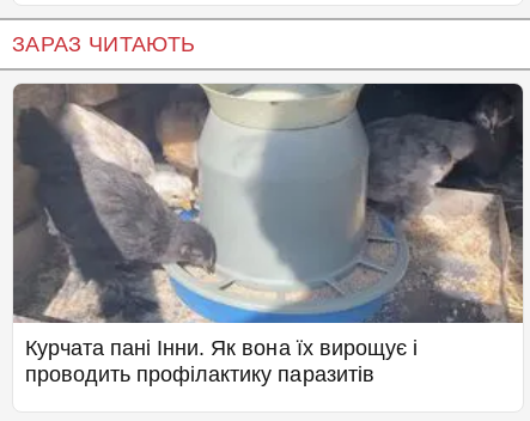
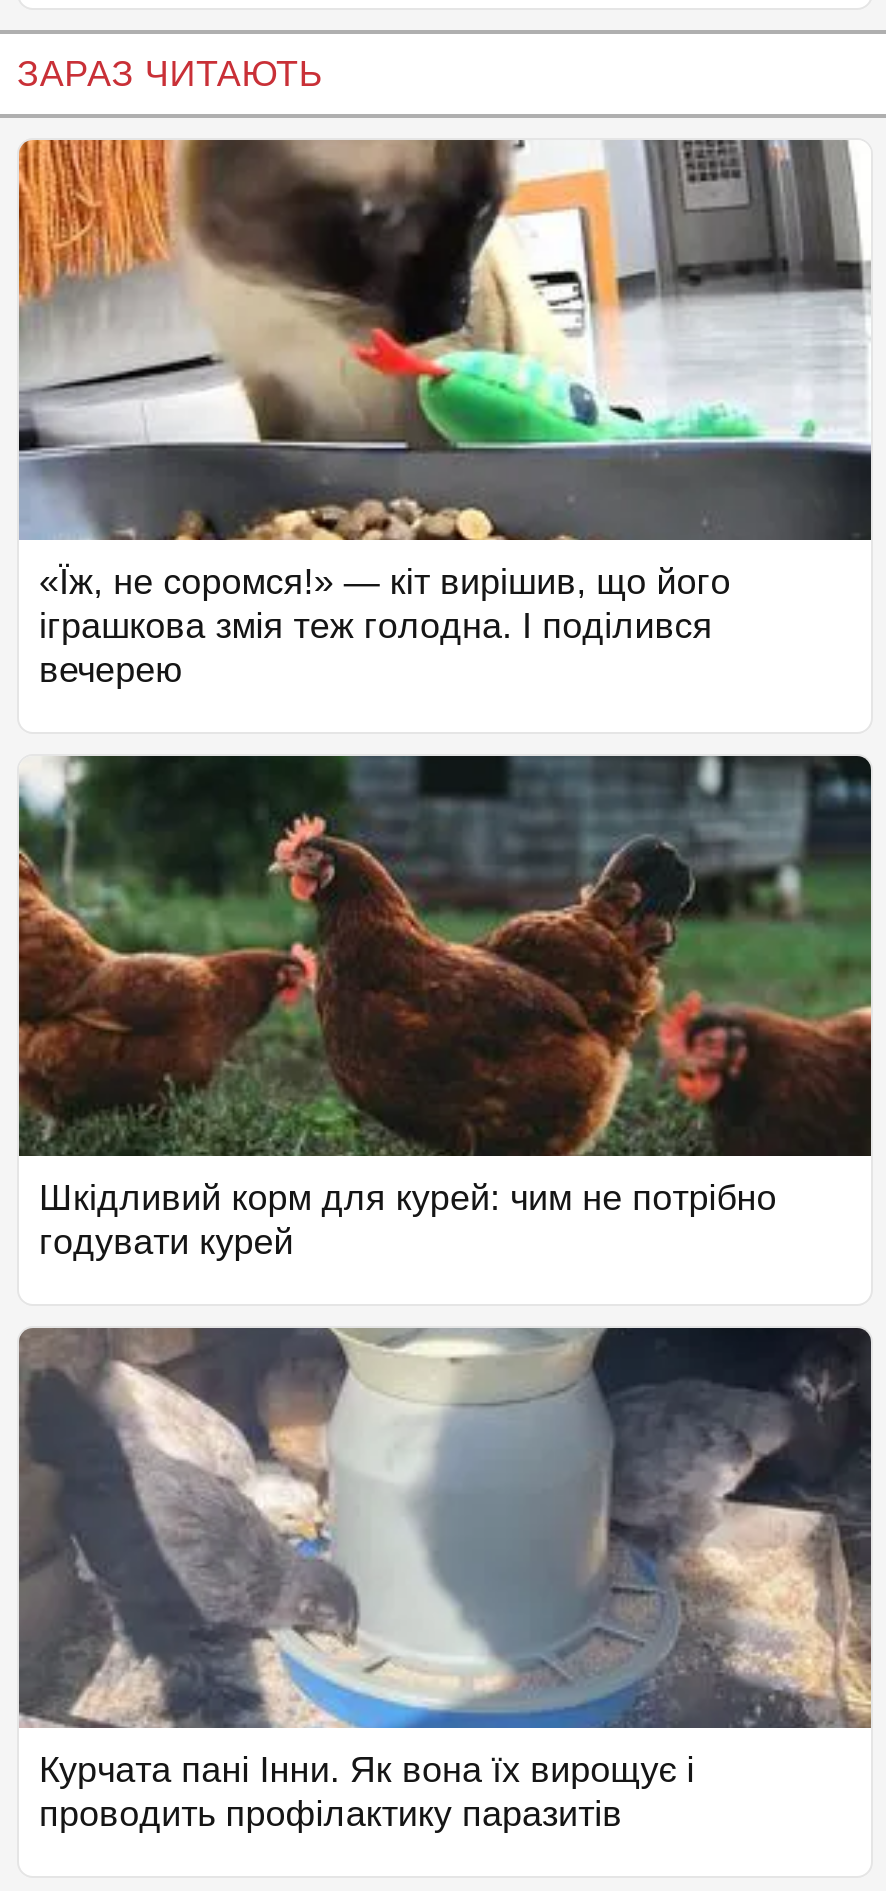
+ [image]
+ «Їж, не соромся!» — кіт вирішив, що його
+ іграшкова змія теж голодна. І поділився
+ вечерею

+ [image]
+ Шкідливий корм для курей: чим не потрібно
+ годувати курей
